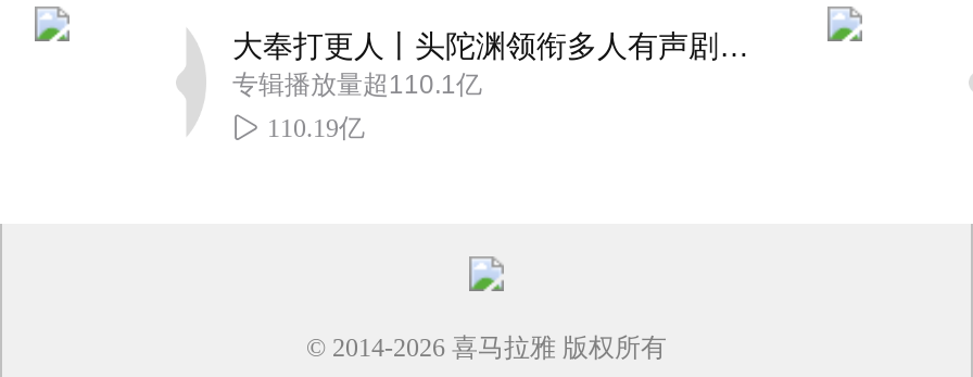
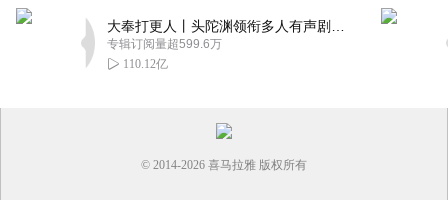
- 专辑播放量超110.1亿
+ 专辑订阅量超599.6万

- 110.19亿
+ 110.12亿
